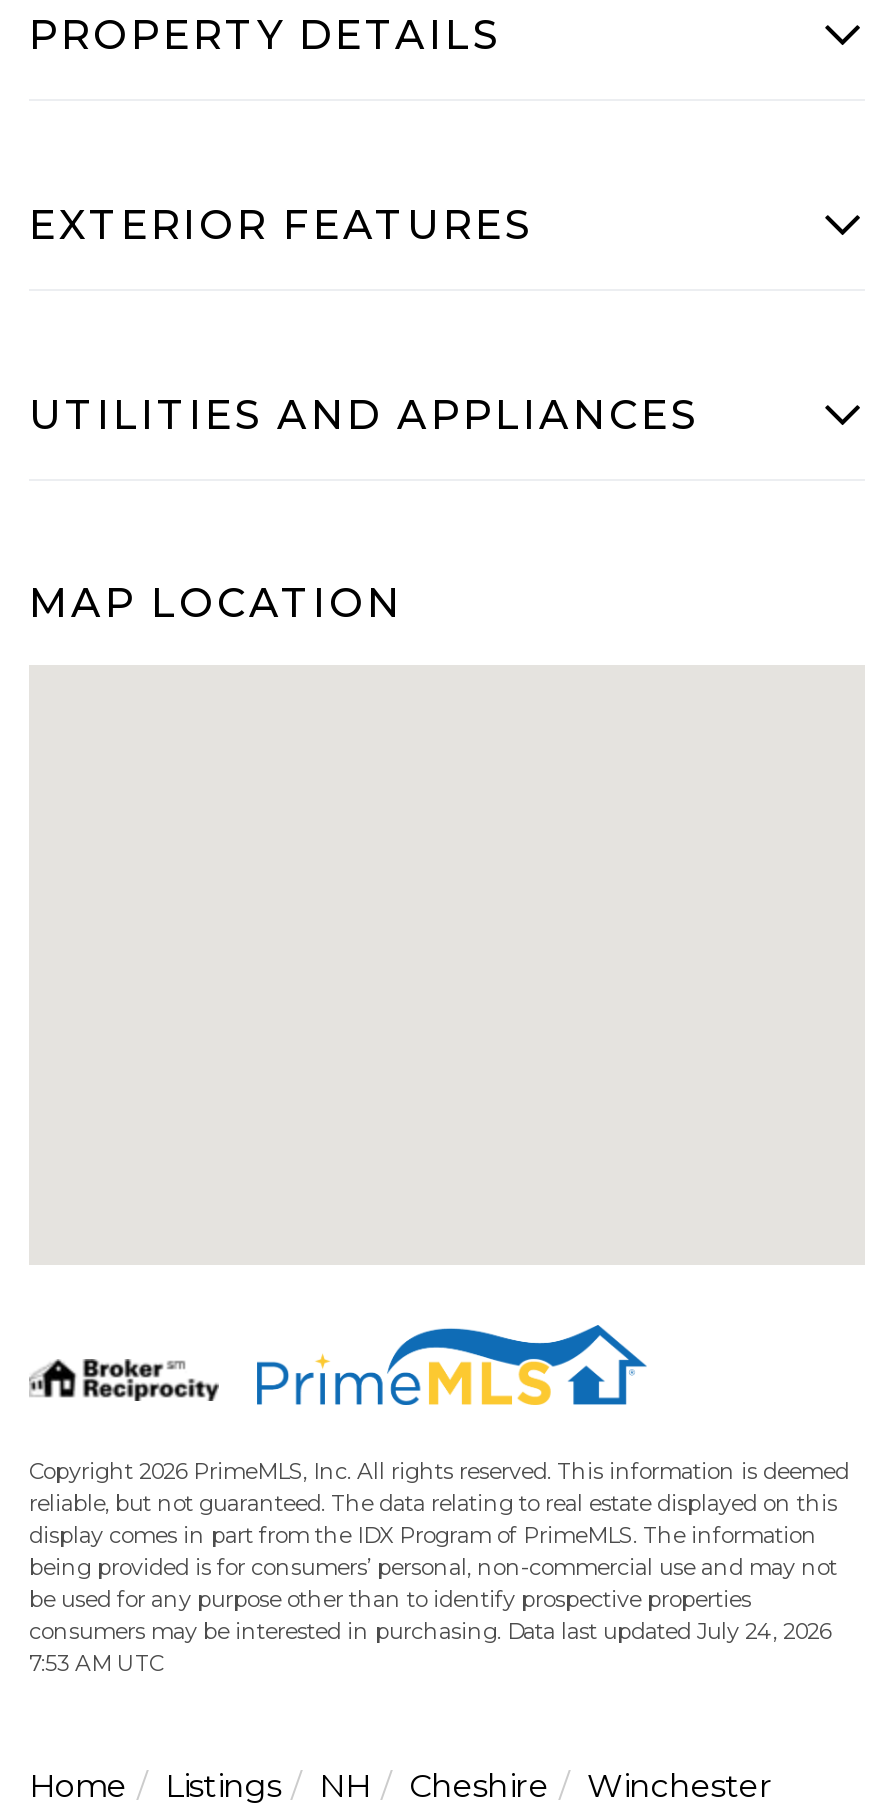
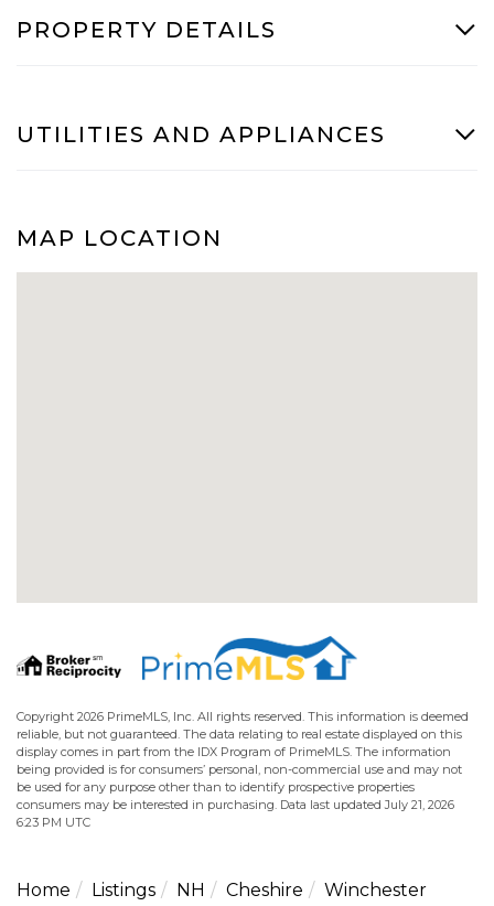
- EXTERIOR FEATURES

- consumers may be interested in purchasing. Data last updated July 24, 2026
+ consumers may be interested in purchasing. Data last updated July 21, 2026

- 7:53 AM UTC
+ 6:23 PM UTC
